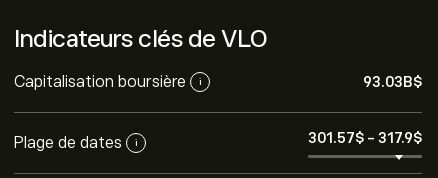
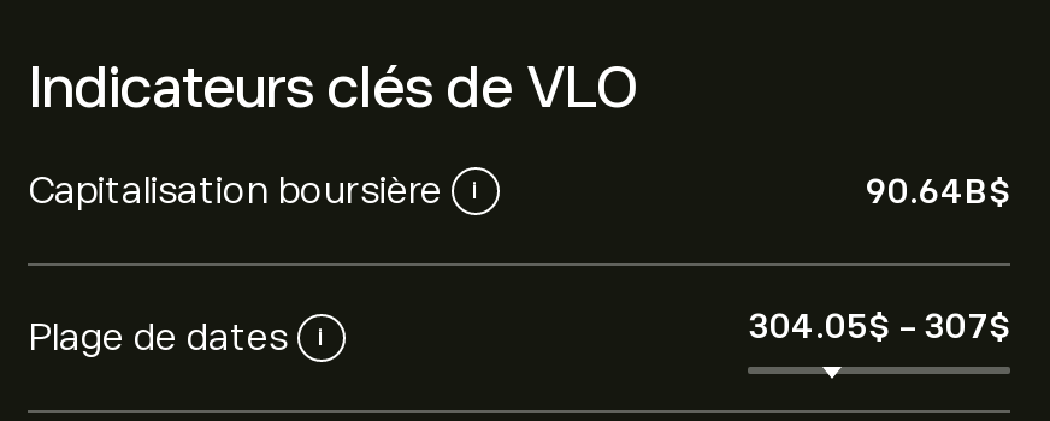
- 93.03B$
+ 90.64B$

- 301.57$- 317.9$
+ 304.05$- 307$
